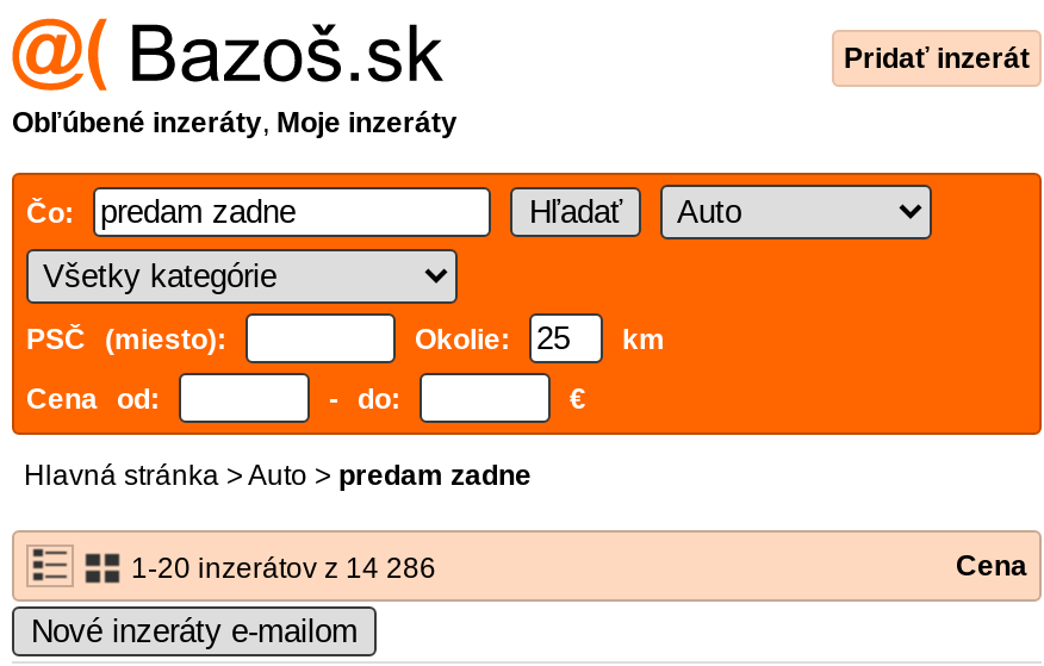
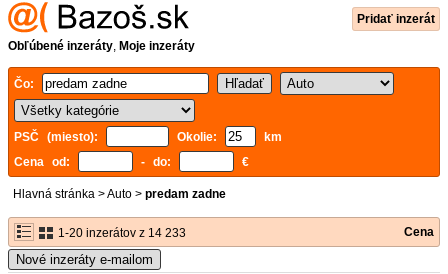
- 1-20 inzerátov z 14 286
+ 1-20 inzerátov z 14 233
